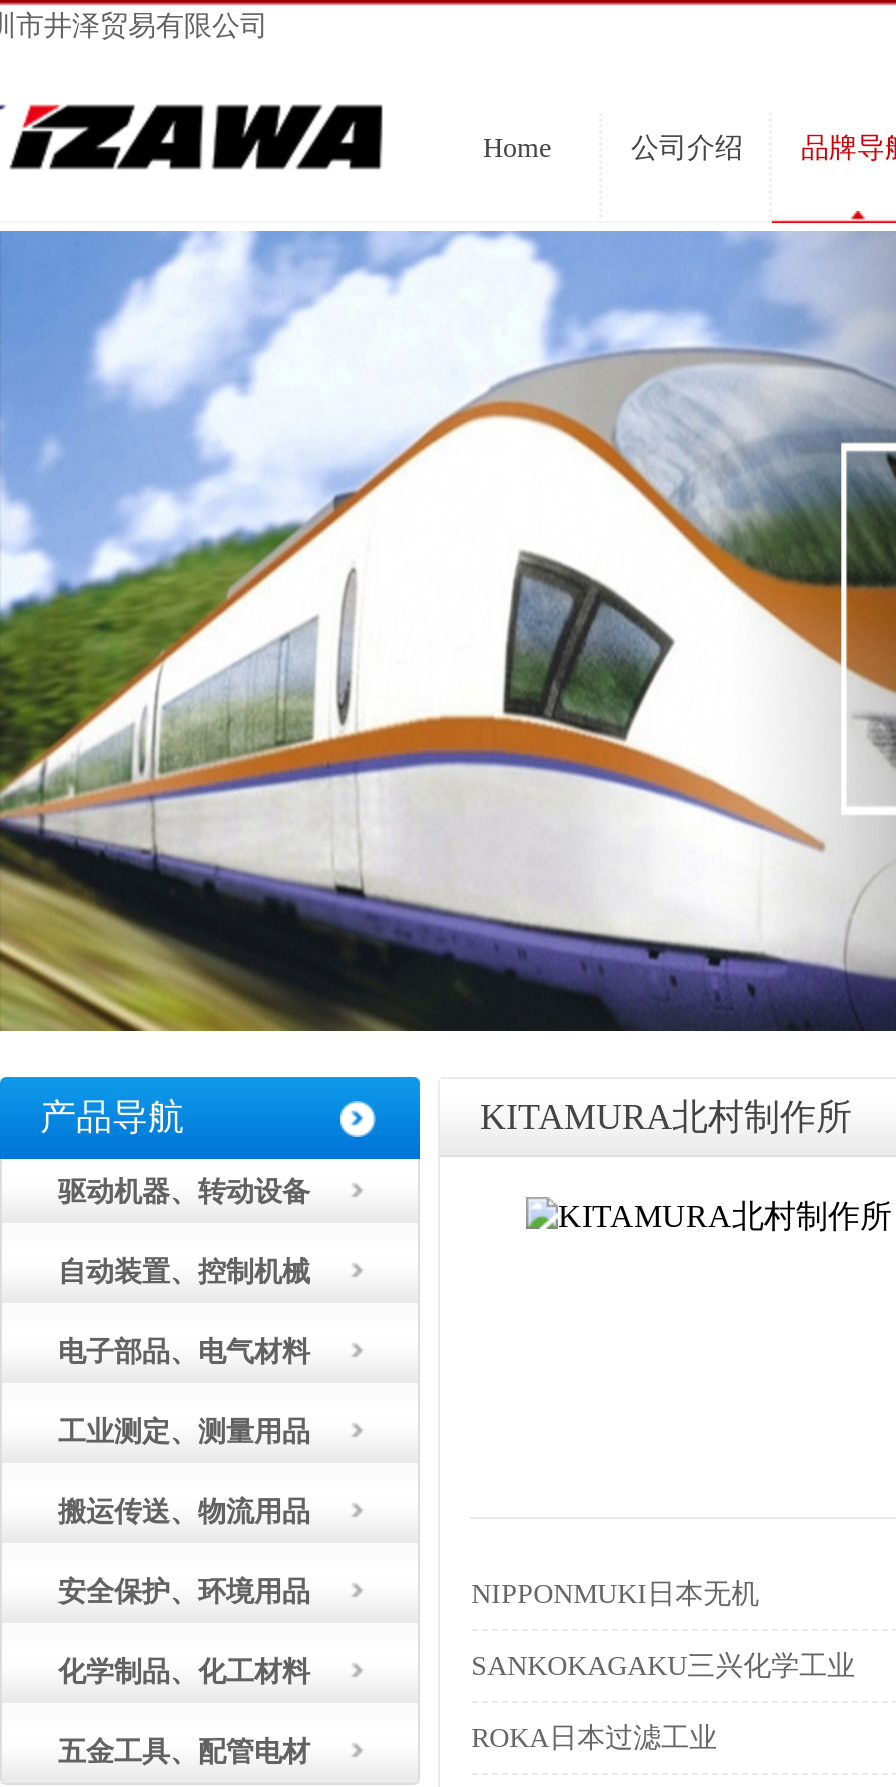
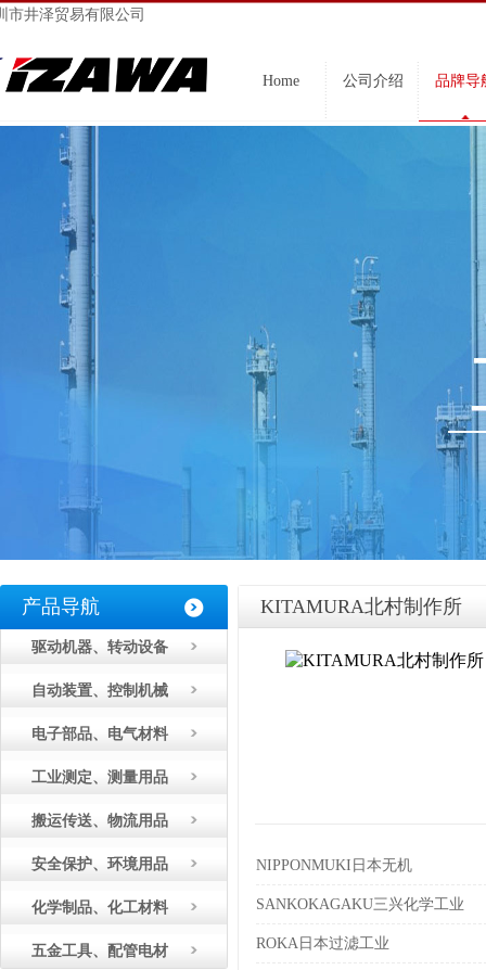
- [image]
+ [image]
